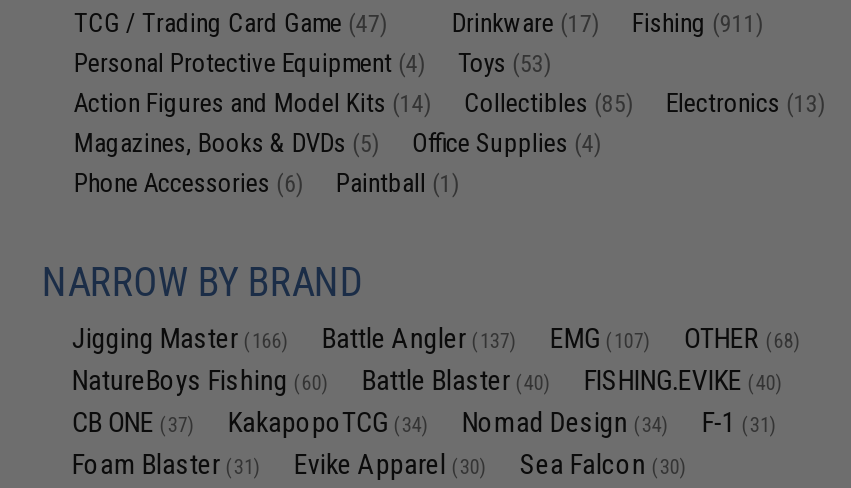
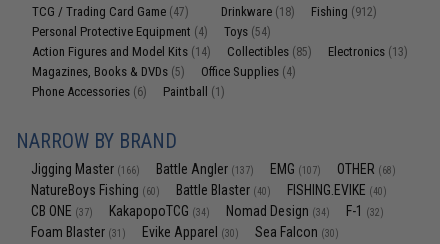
- Drinkware (17)
+ Drinkware (18)

- Fishing (911)
+ Fishing (912)

- Personal Protective Equipment (4) Toys (53)
+ Personal Protective Equipment (4) Toys (54)

- CB ONE (37) KakapopoTCG (34) Nomad Design (34) F-1 (31)
+ CB ONE (37) KakapopoTCG (34) Nomad Design (34) F-1 (32)
